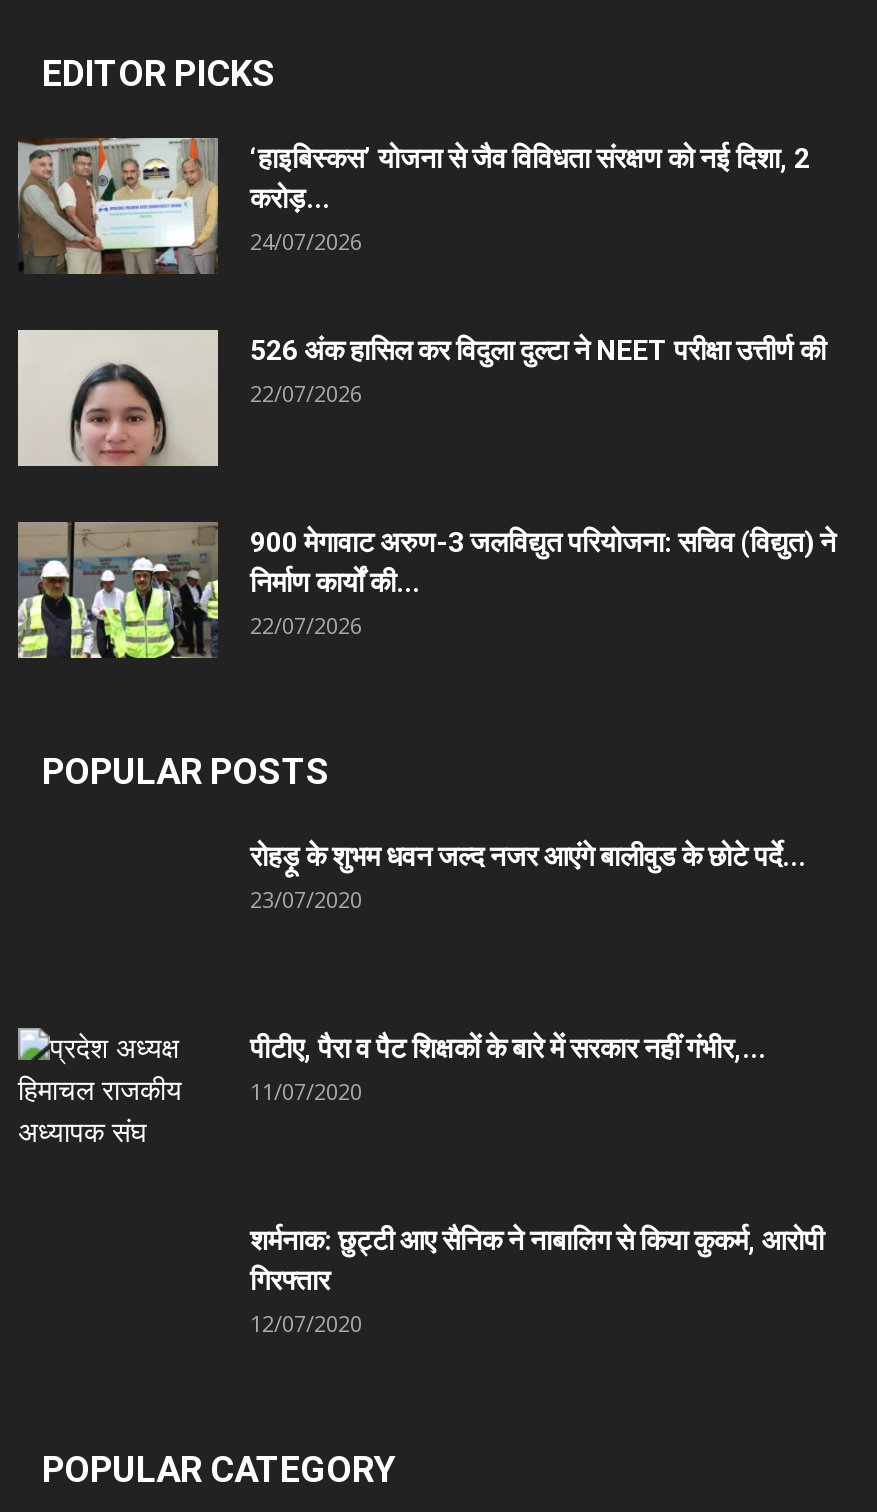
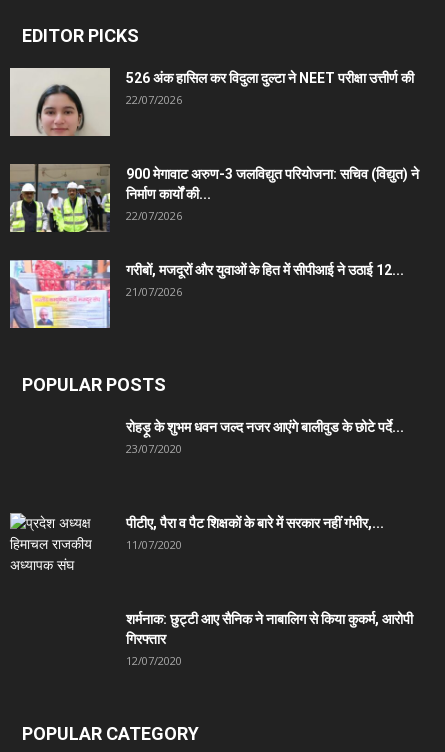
- [image]
- ‘हाइबिस्कस’ योजना से जैव विविधता संरक्षण को नई दिशा, 2
- करोड़...
- 24/07/2026

moved up: [image] | 526 अंक हासिल कर विदुला दुल्टा ने NEET परीक्षा उत्तीर्ण की | 22/07/2026 | 900 मेगावाट अरुण-3 जलविद्युत परियोजना: सचिव (विद्युत) ने | निर्माण कार्यों की... | 22/07/2026

+ [image]
+ गरीबों, मजदूरों और युवाओं के हित में सीपीआई ने उठाई 12...
+ 21/07/2026
